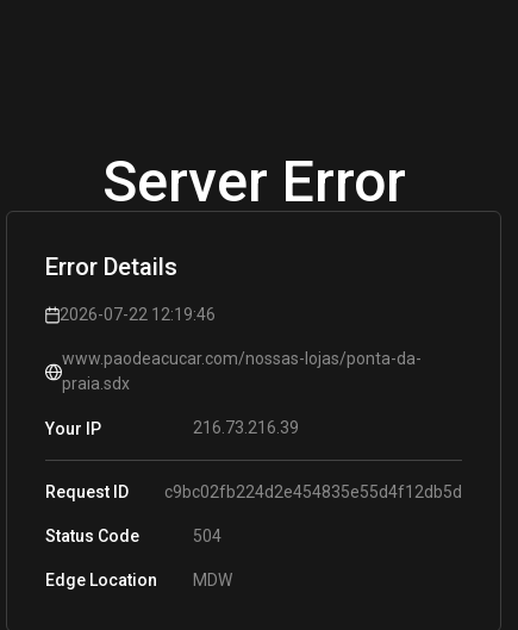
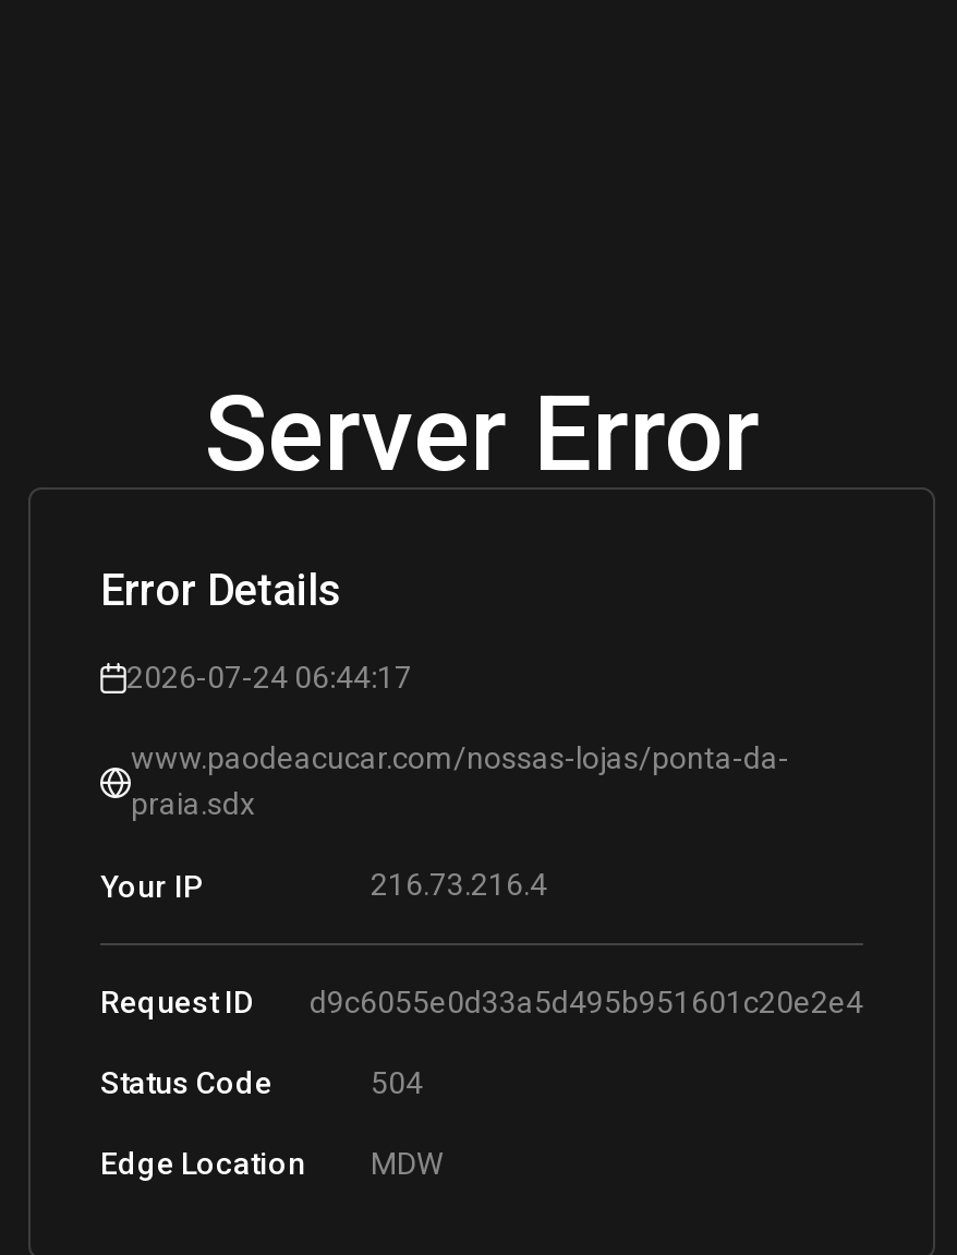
- 2026-07-22 12:19:46
+ 2026-07-24 06:44:17

- 216.73.216.39
+ 216.73.216.4

- c9bc02fb224d2e454835e55d4f12db5d
+ d9c6055e0d33a5d495b951601c20e2e4
